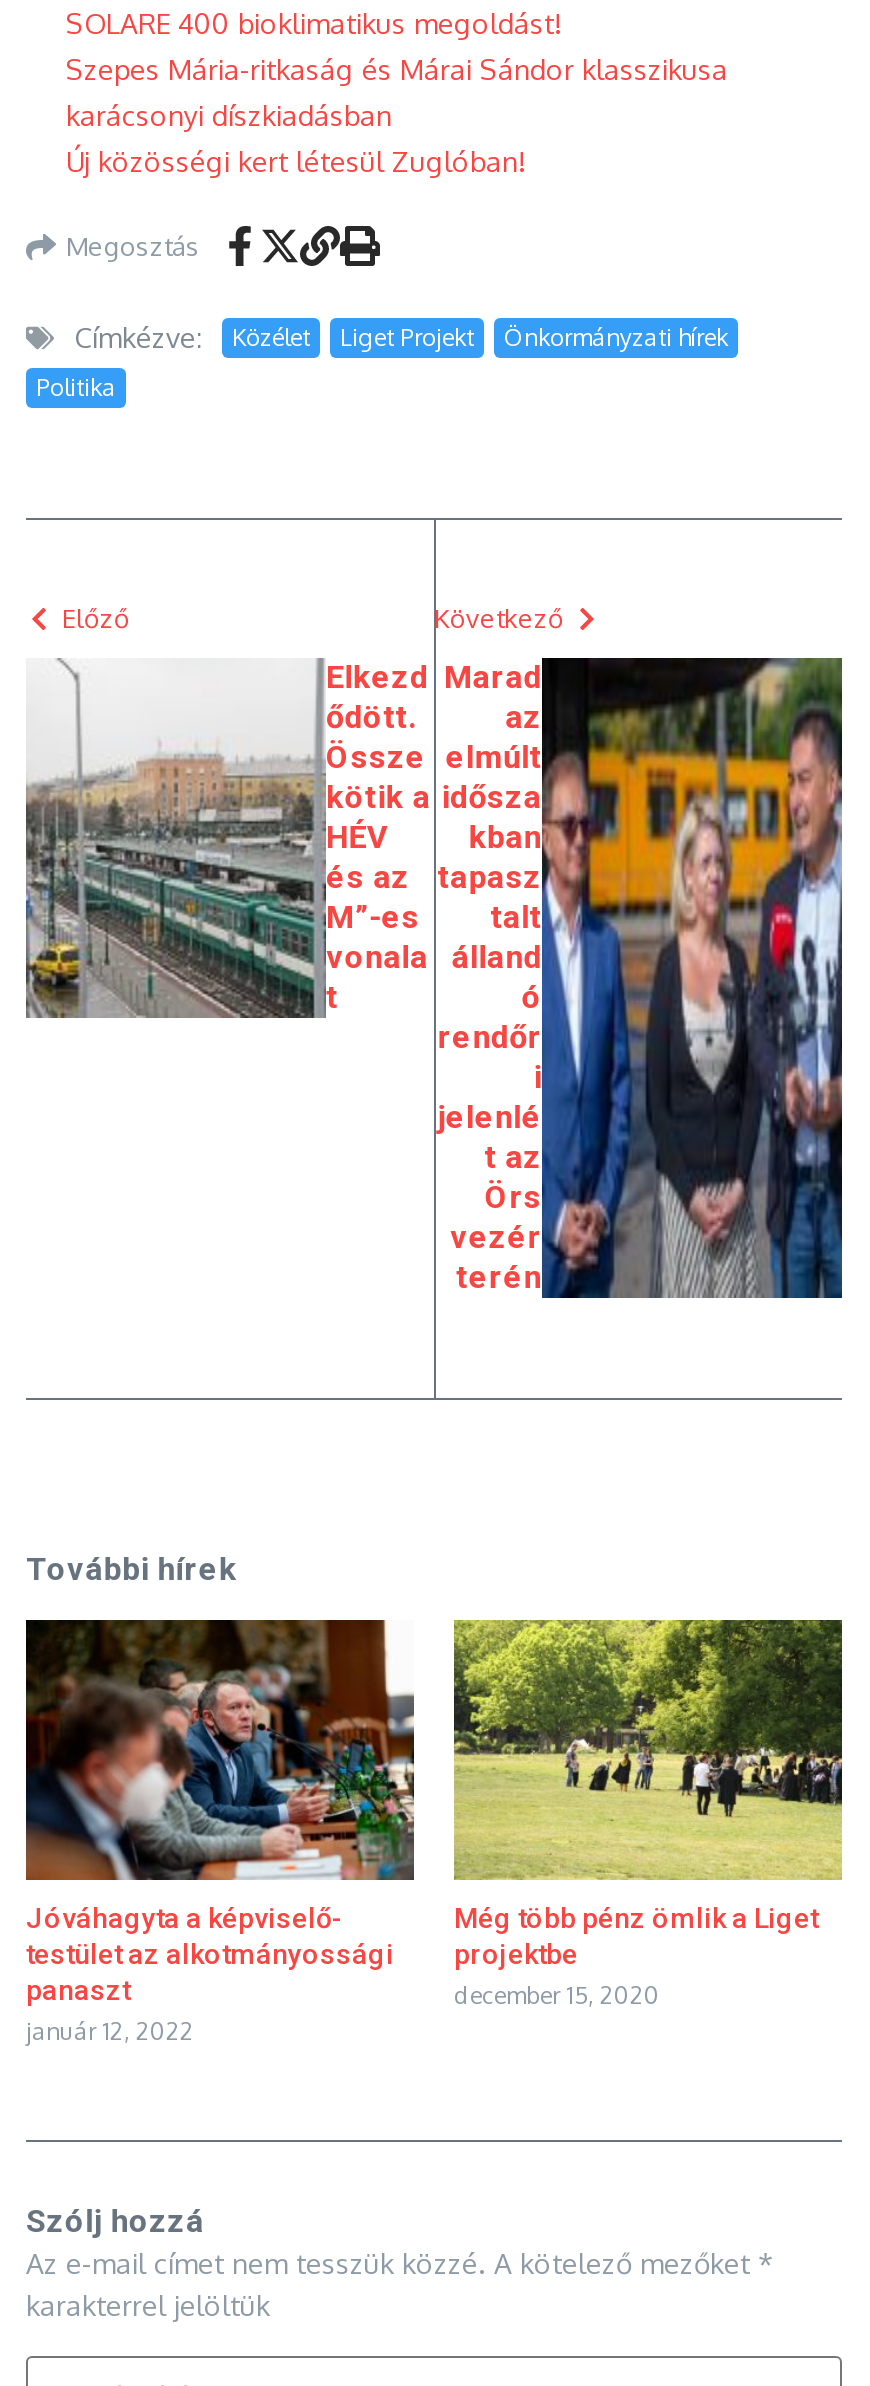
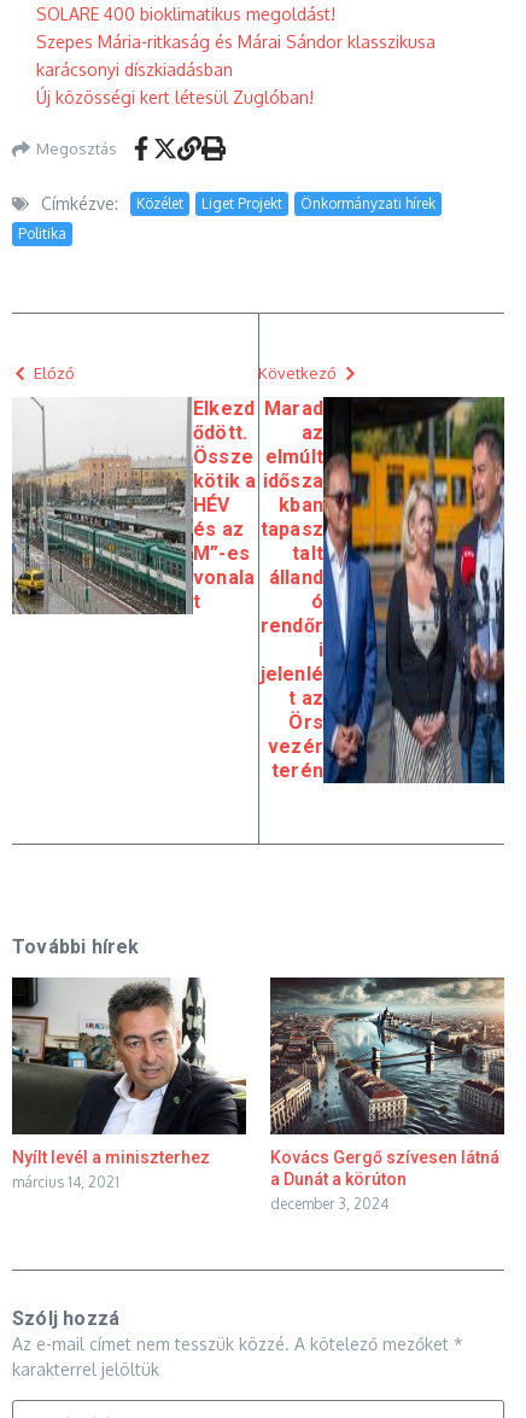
- [image]
- Jóváhagyta a képviselő-
- testület az alkotmányossági
- panaszt
- január 12, 2022
+ [image]
+ Nyílt levél a miniszterhez
+ március 14, 2021

- [image]
- Még több pénz ömlik a Liget
- projektbe
- december 15, 2020
+ [image]
+ Kovács Gergő szívesen látná
+ a Dunát a körúton
+ december 3, 2024
